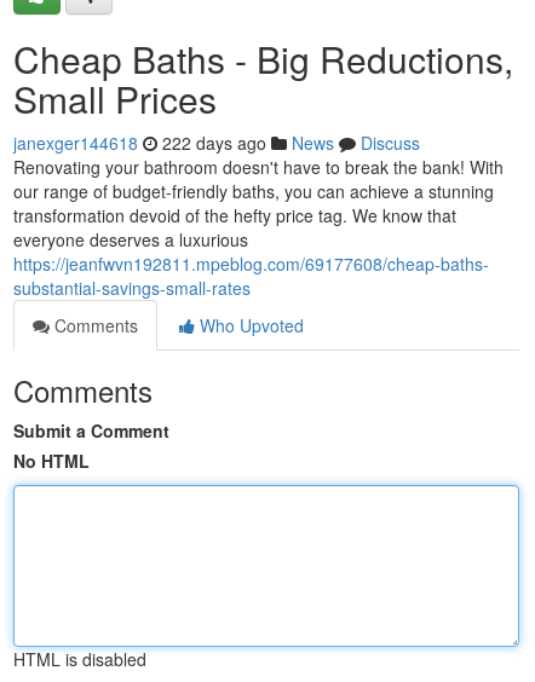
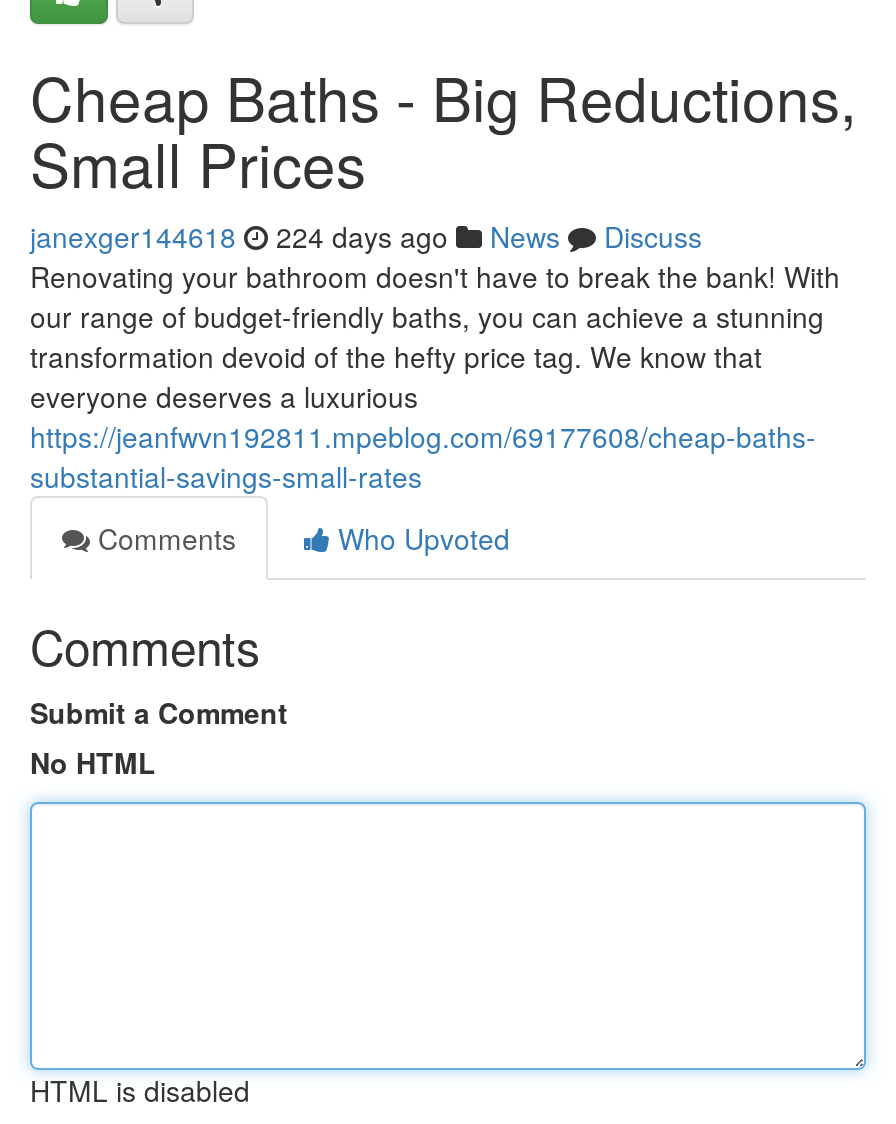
- janexger144618 222 days ago News Discuss
+ janexger144618 224 days ago News Discuss
